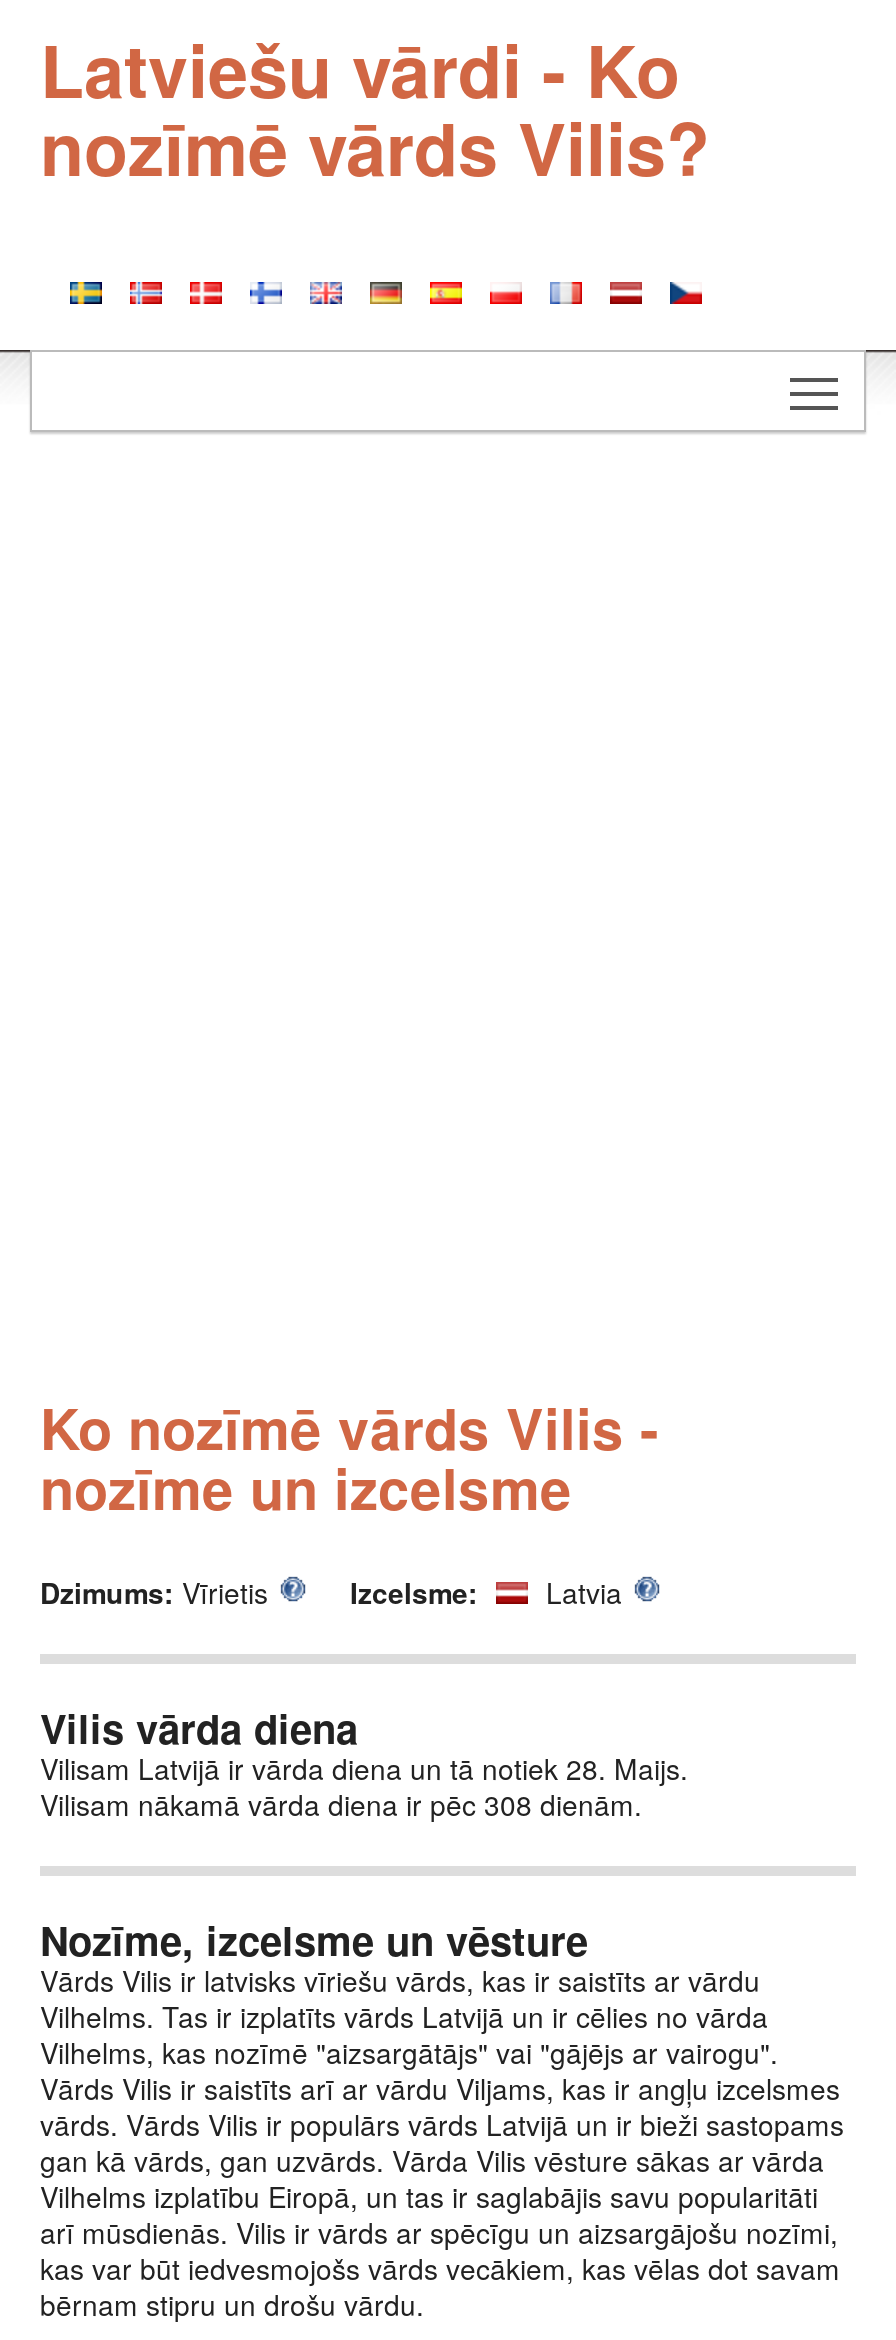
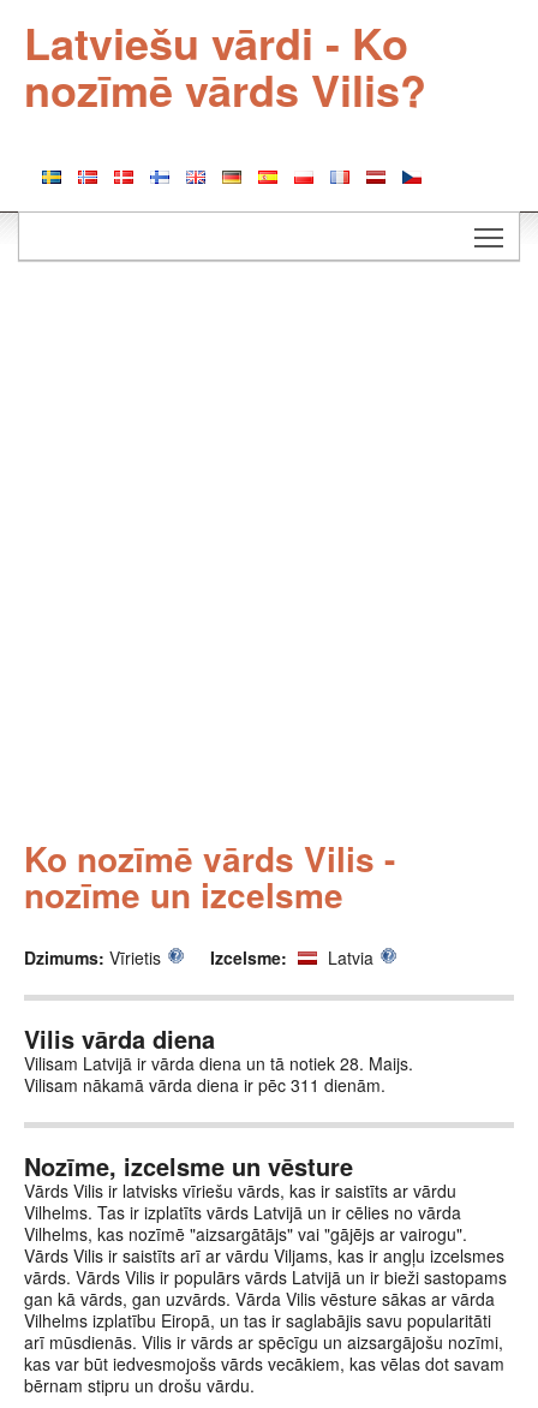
- Vilisam nākamā vārda diena ir pēc 308 dienām.
+ Vilisam nākamā vārda diena ir pēc 311 dienām.
